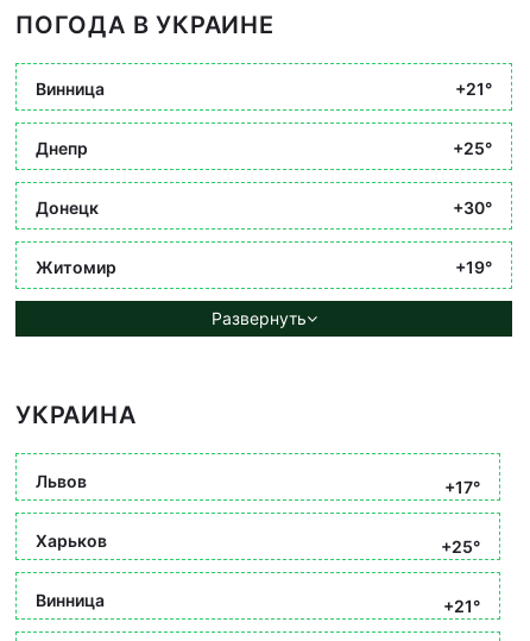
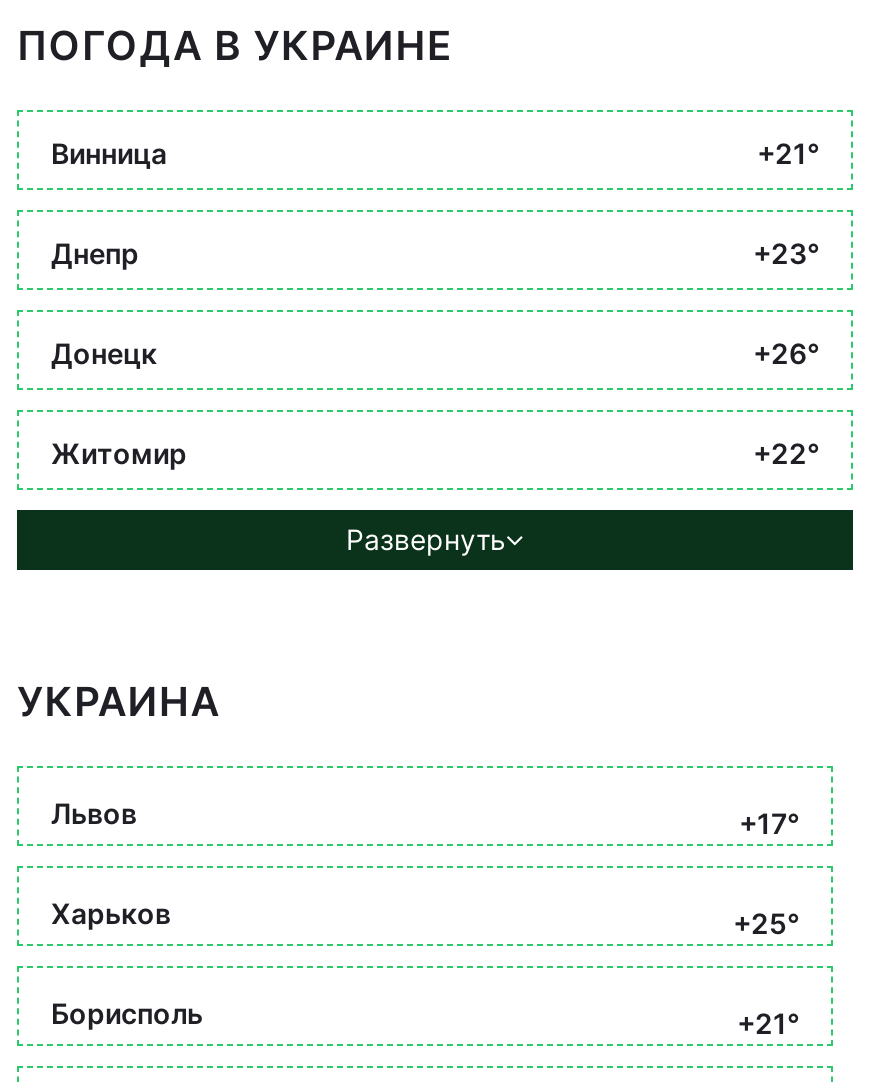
- +25°
+ +23°

- +30°
+ +26°

- +19°
+ +22°

- Винница
+ Борисполь
